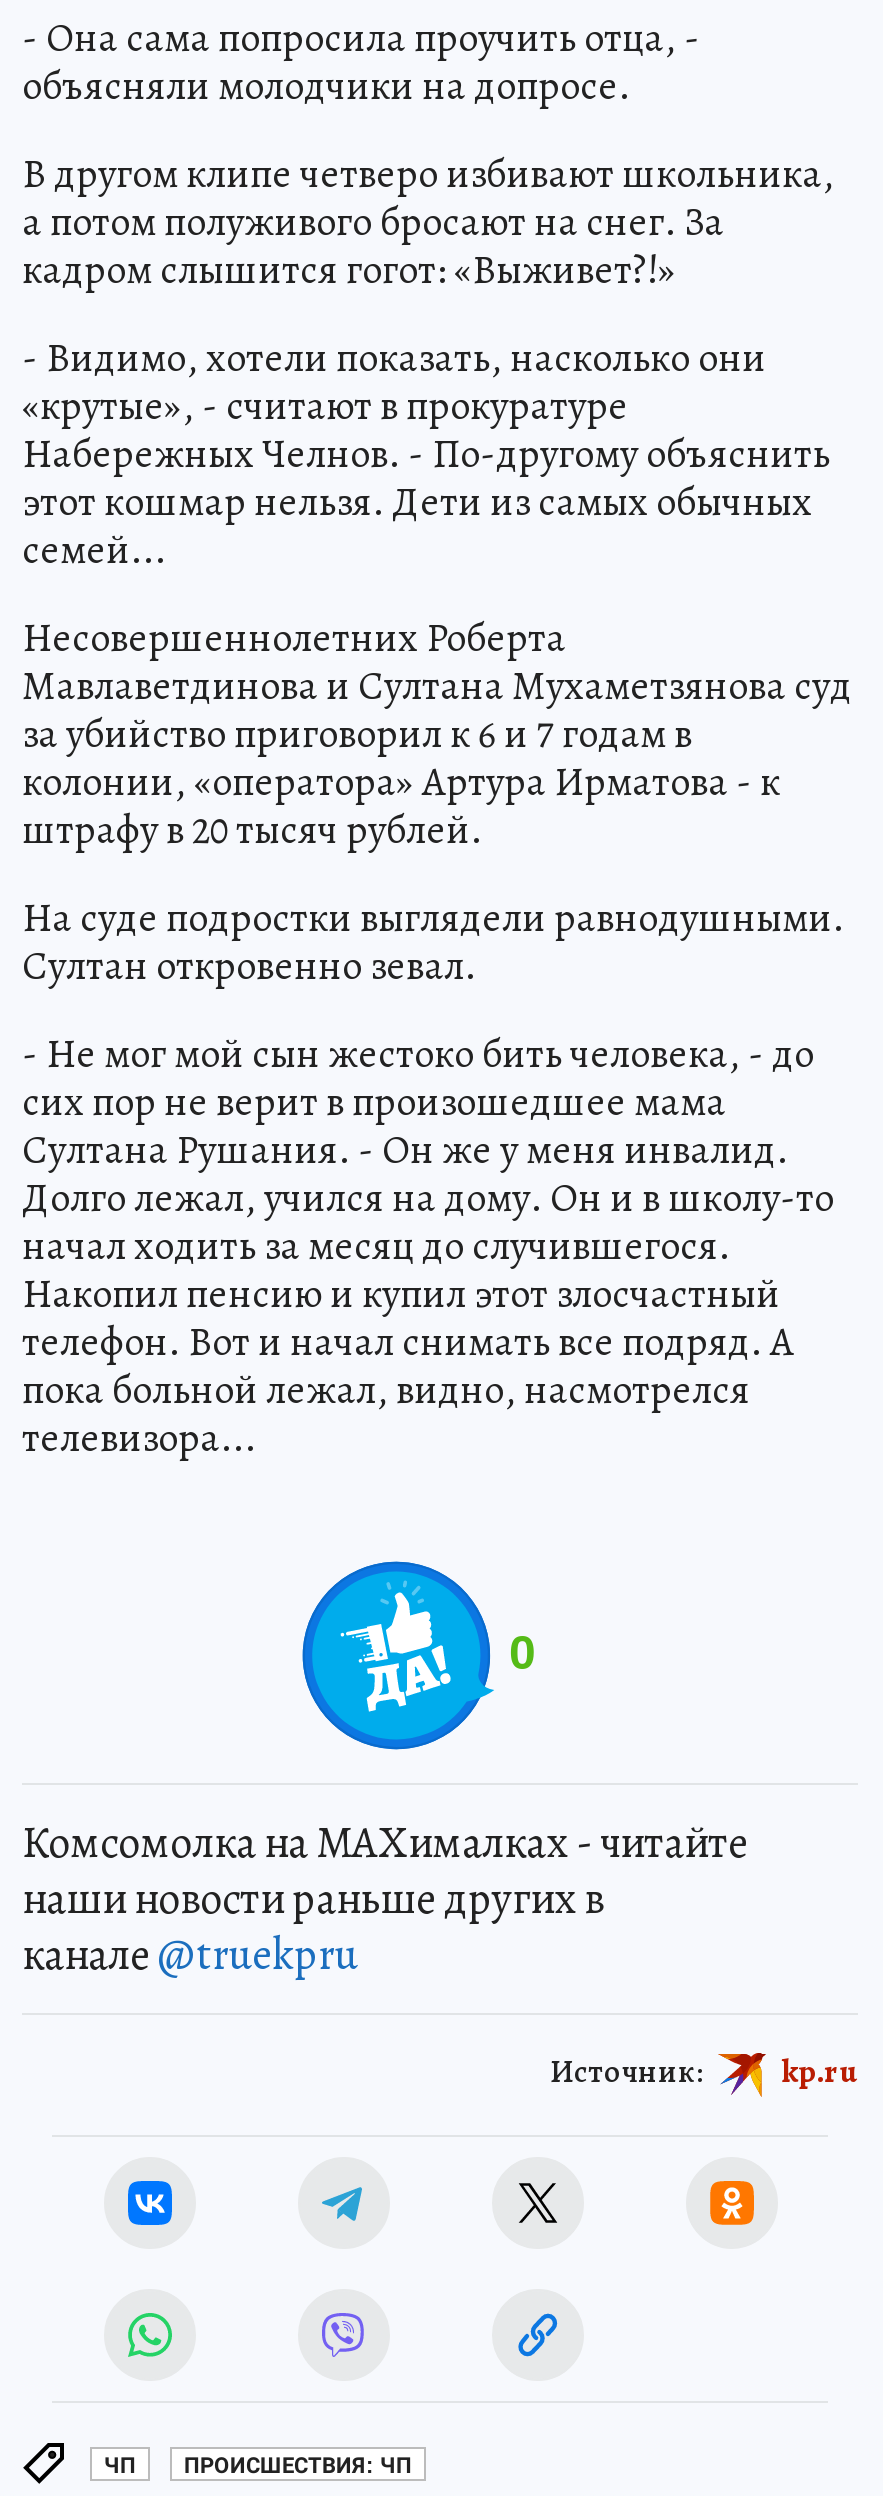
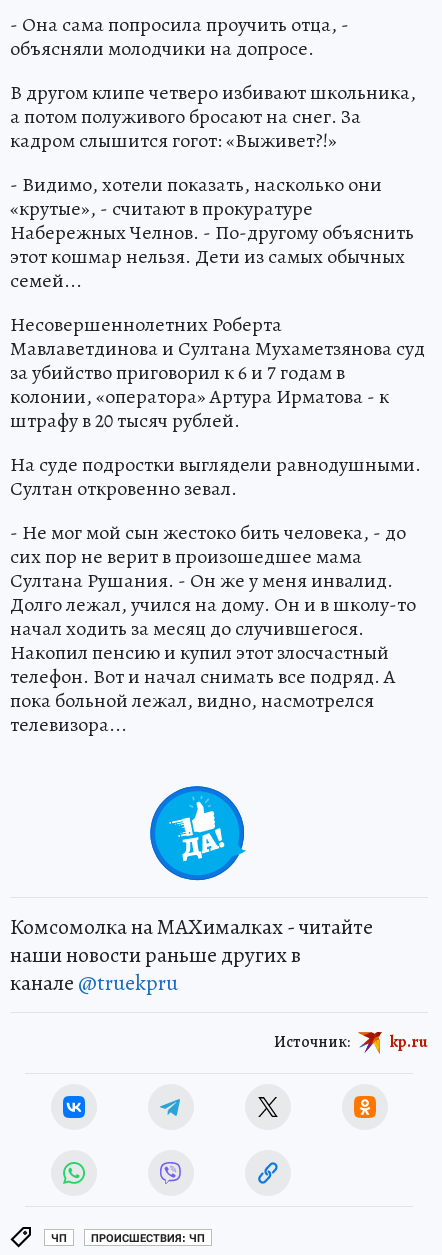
- 0
